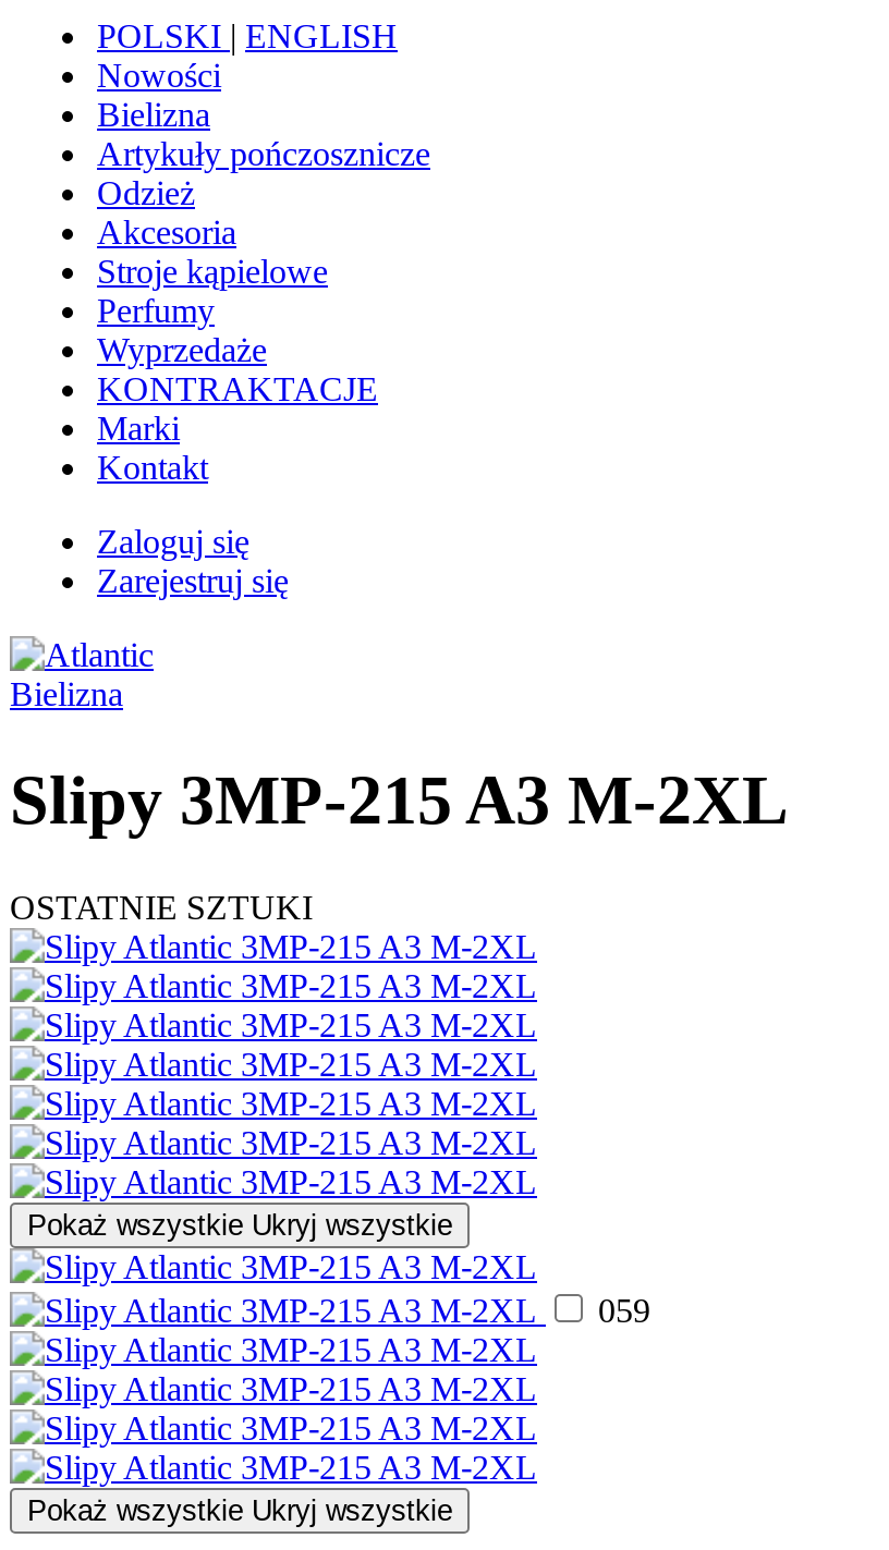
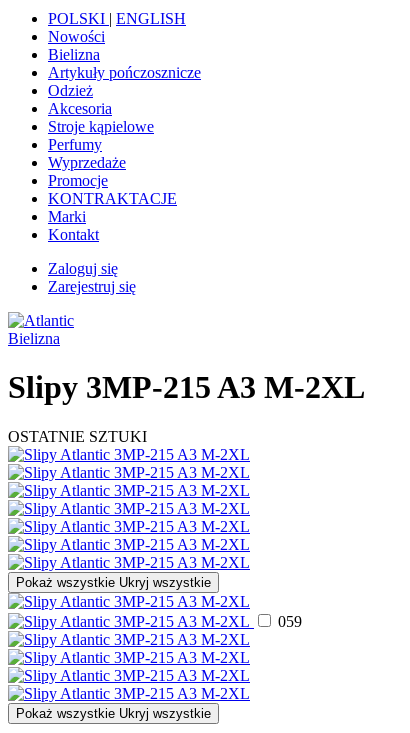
+ Promocje
